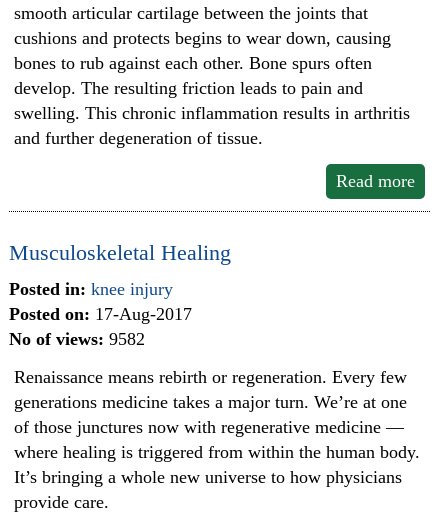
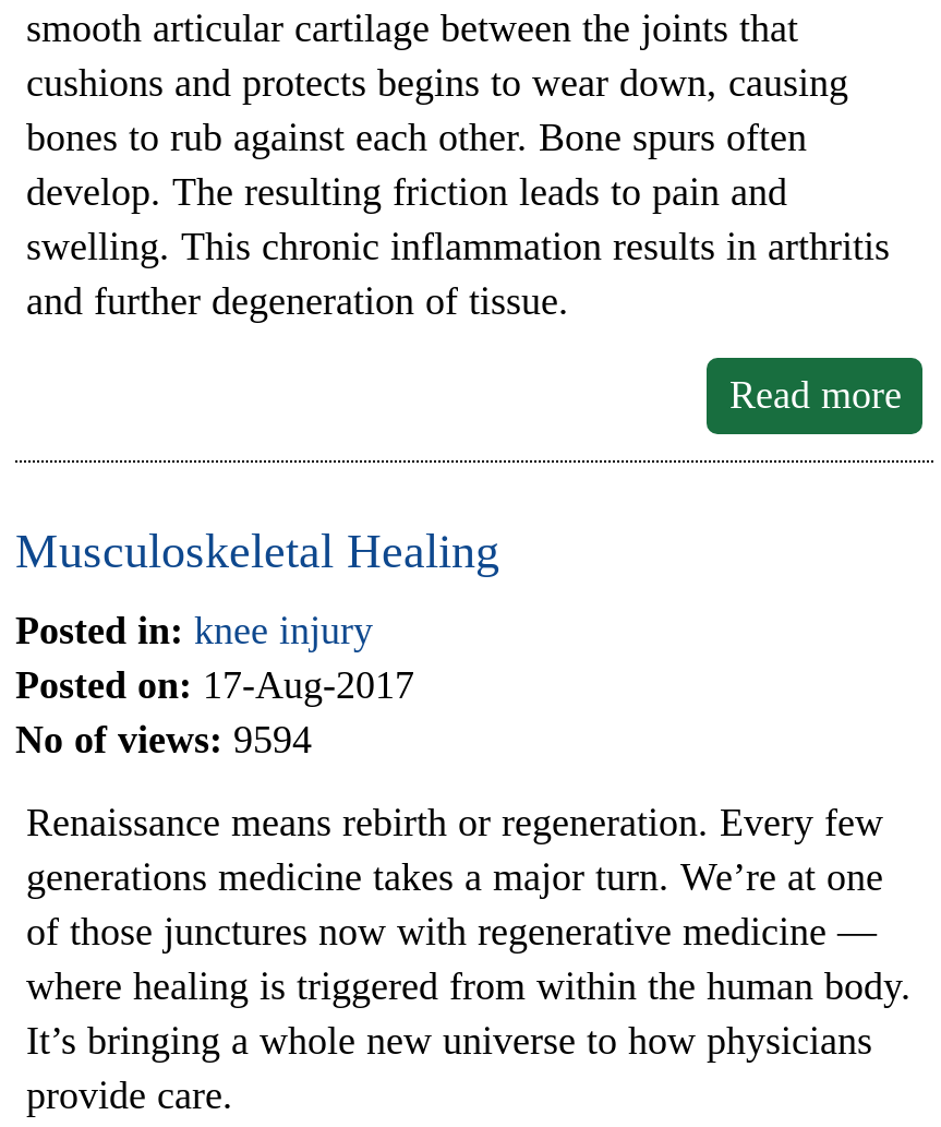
- No of views: 9582
+ No of views: 9594
